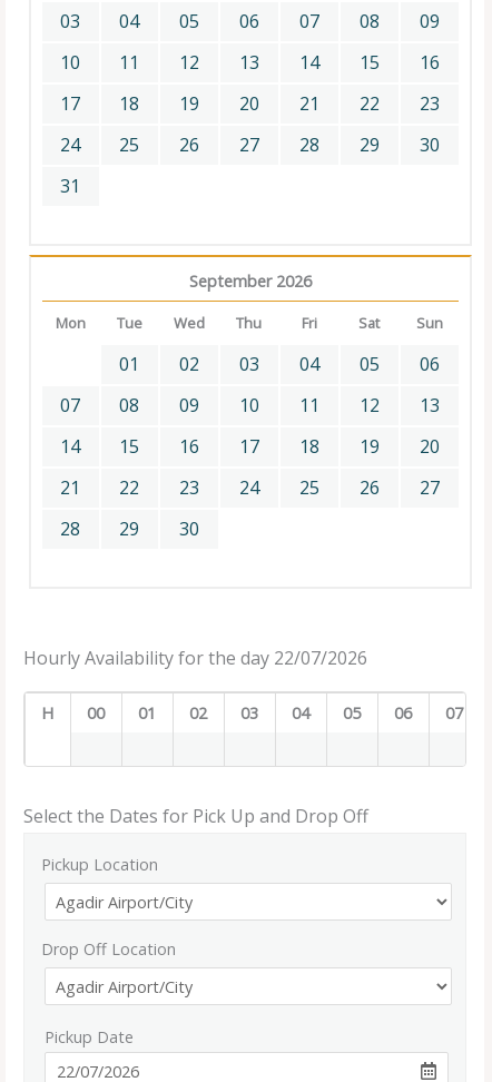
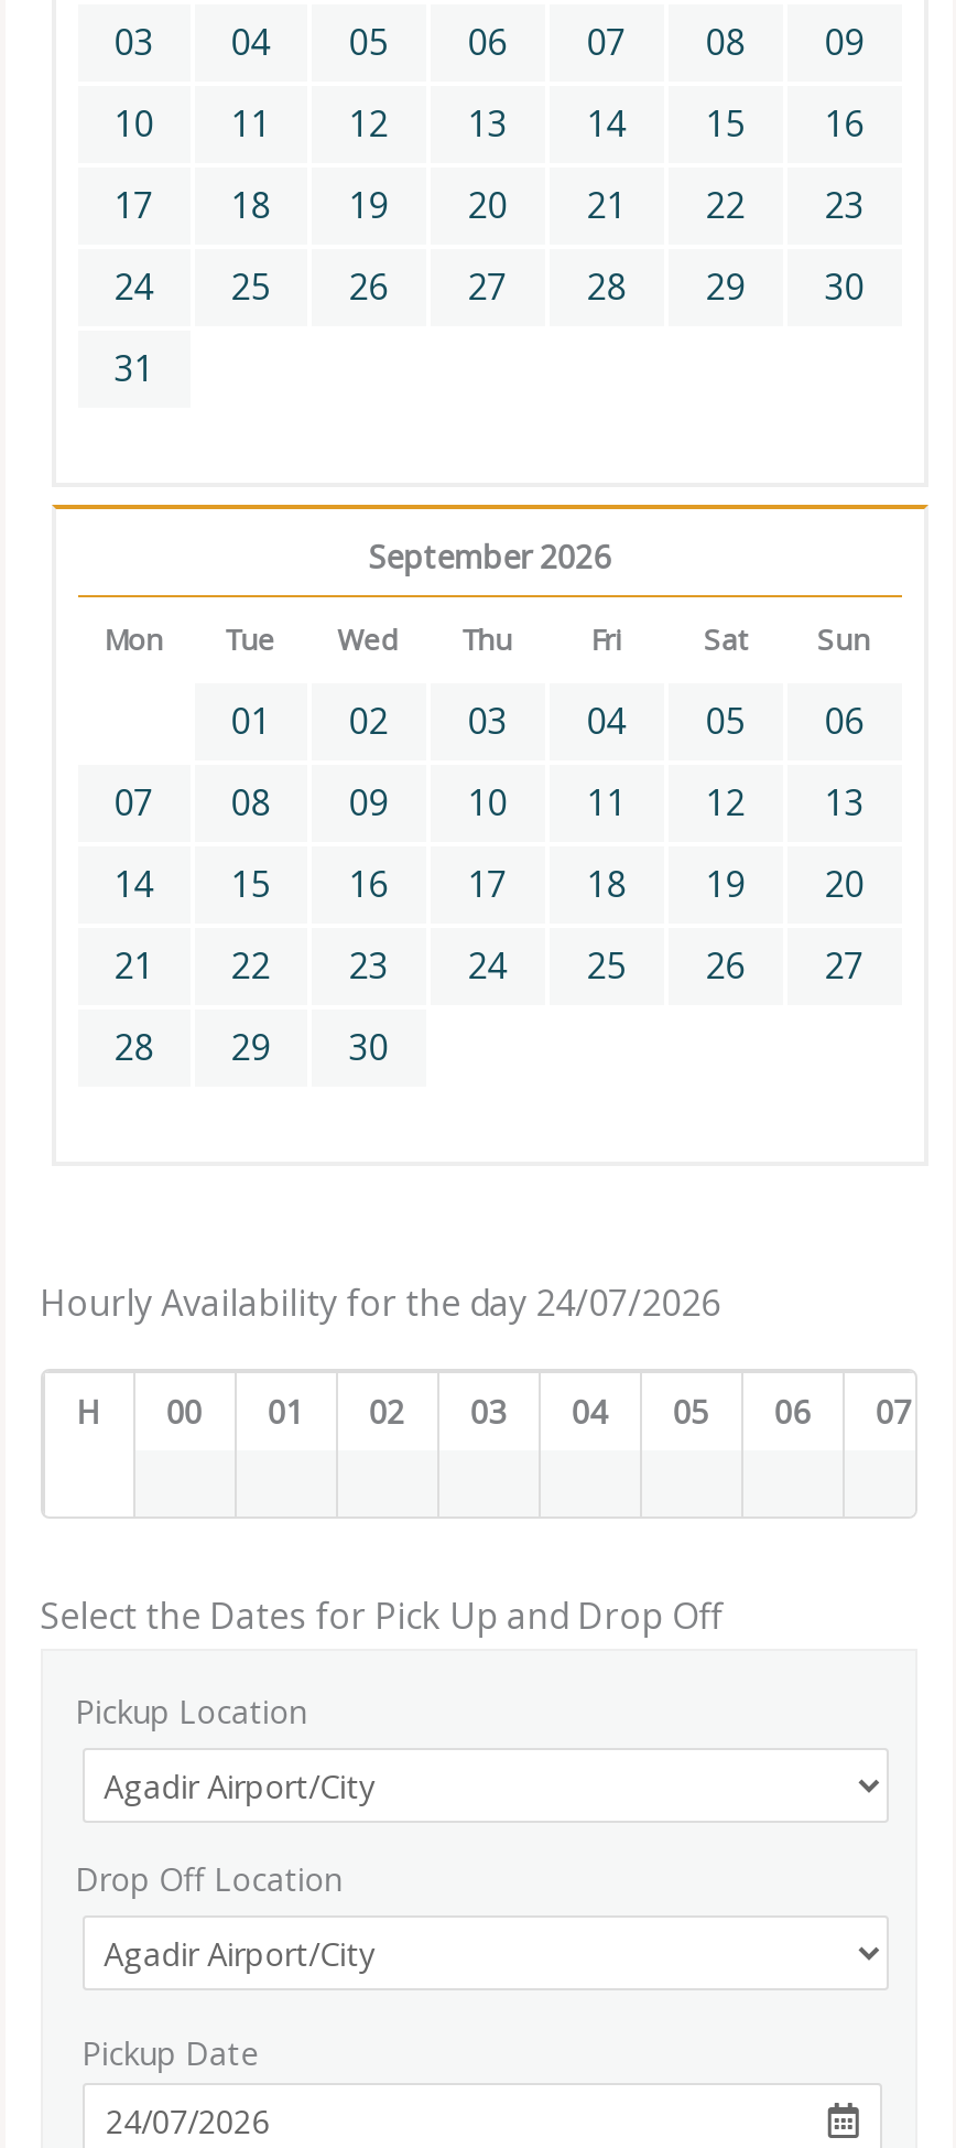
- Hourly Availability for the day 22/07/2026
+ Hourly Availability for the day 24/07/2026
